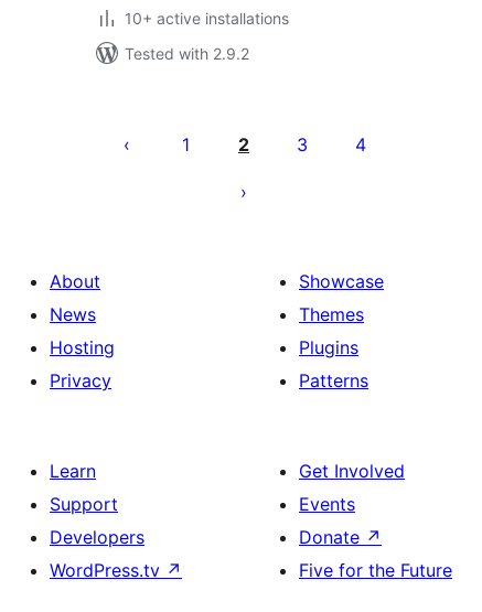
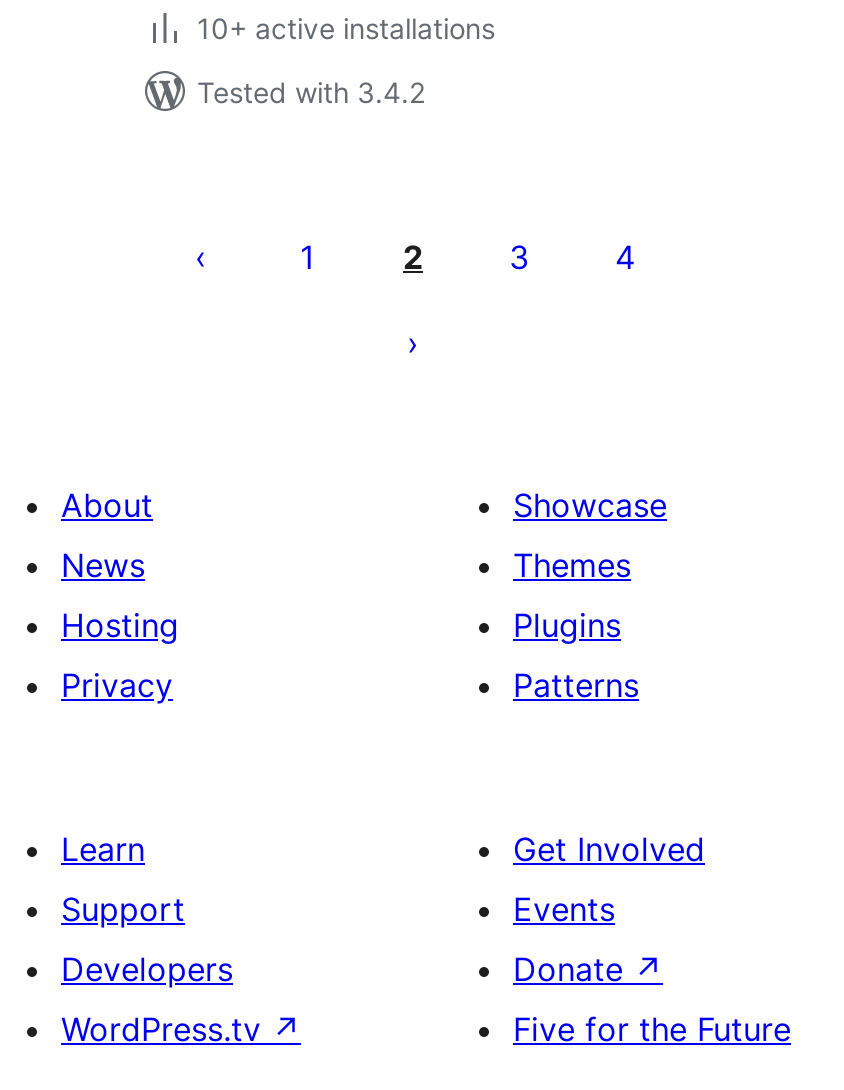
- Tested with 2.9.2
+ Tested with 3.4.2
